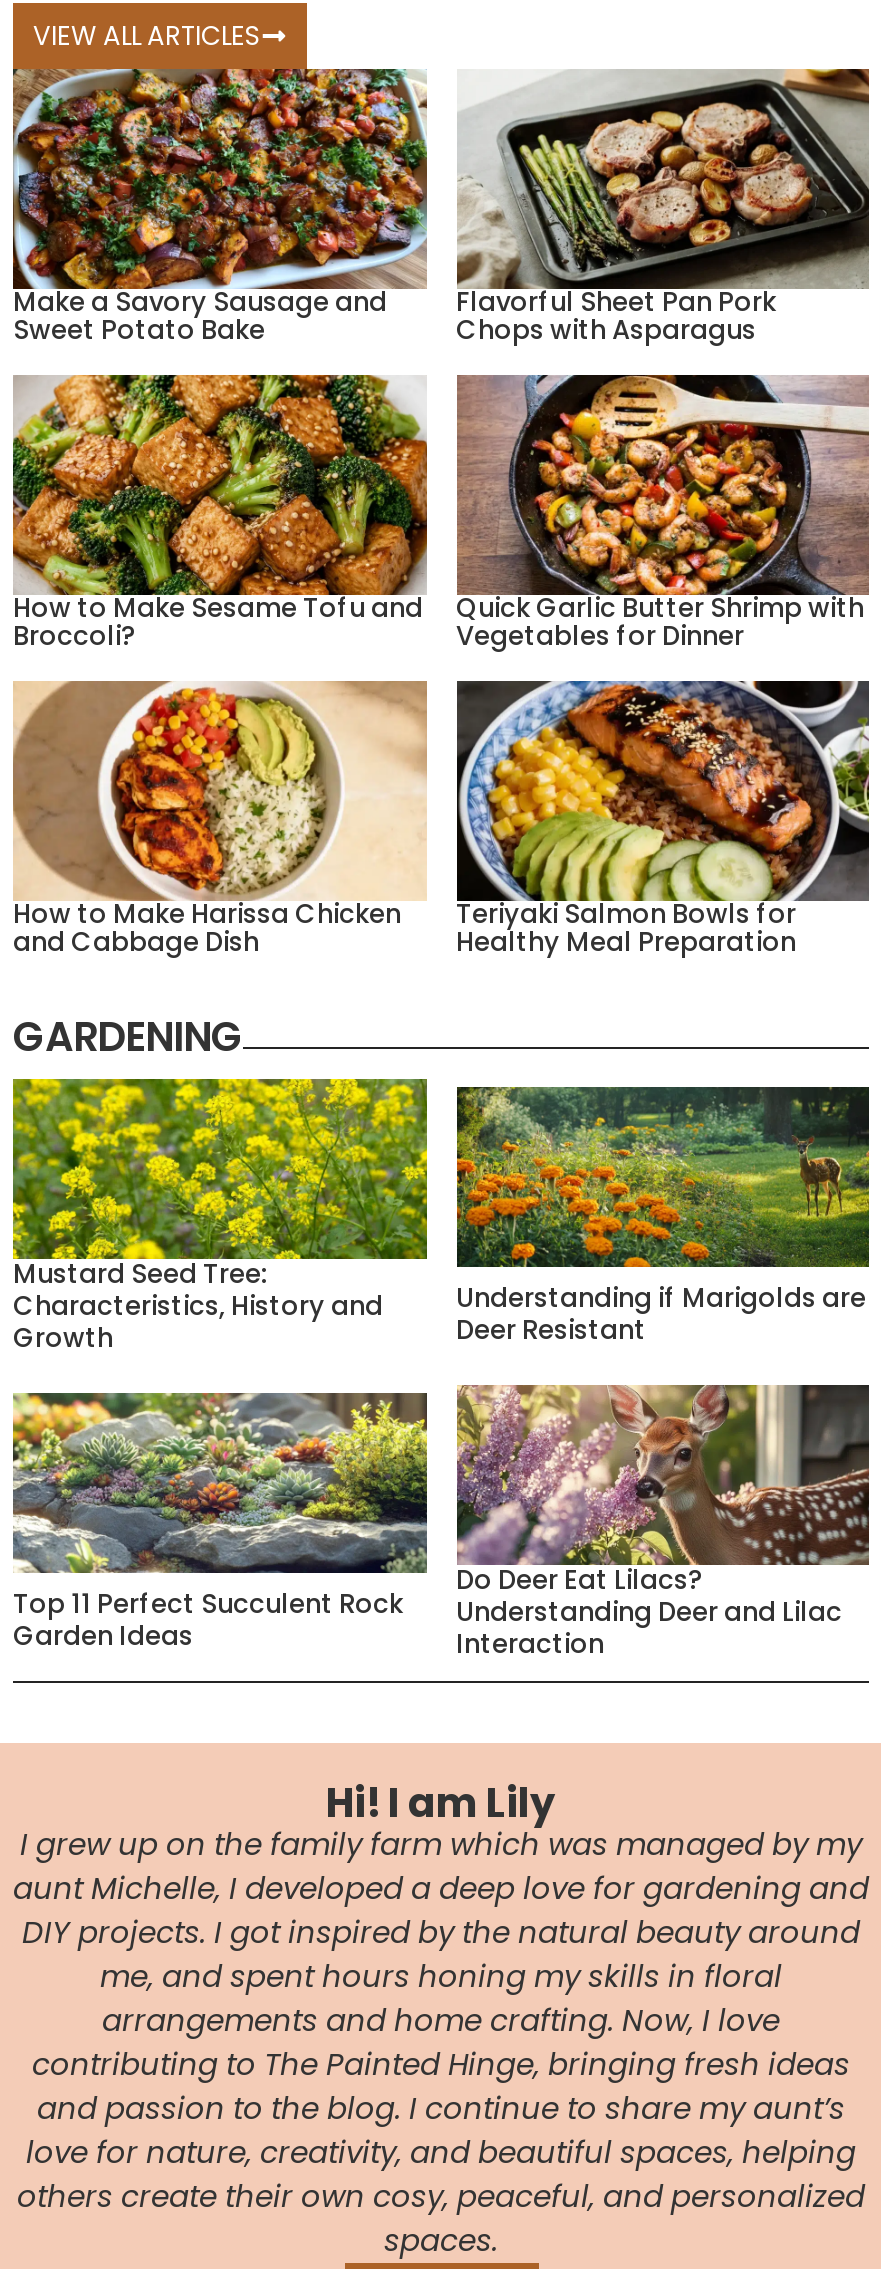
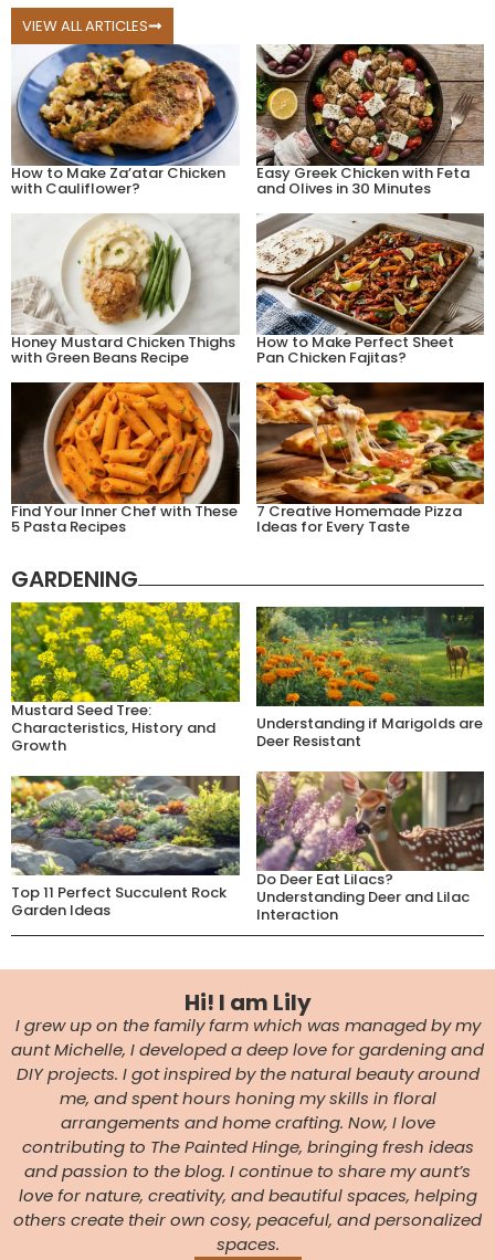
- [image]
- Make a Savory Sausage and
- Sweet Potato Bake
+ [image]
+ How to Make Za’atar Chicken
+ with Cauliflower?

- [image]
- Flavorful Sheet Pan Pork
- Chops with Asparagus
+ [image]
+ Easy Greek Chicken with Feta
+ and Olives in 30 Minutes

- [image]
- How to Make Sesame Tofu and
- Broccoli?
+ [image]
+ Honey Mustard Chicken Thighs
+ with Green Beans Recipe

- [image]
- Quick Garlic Butter Shrimp with
- Vegetables for Dinner
+ [image]
+ How to Make Perfect Sheet
+ Pan Chicken Fajitas?

- [image]
- How to Make Harissa Chicken
- and Cabbage Dish
+ [image]
+ Find Your Inner Chef with These
+ 5 Pasta Recipes

- [image]
- Teriyaki Salmon Bowls for
- Healthy Meal Preparation
+ [image]
+ 7 Creative Homemade Pizza
+ Ideas for Every Taste
